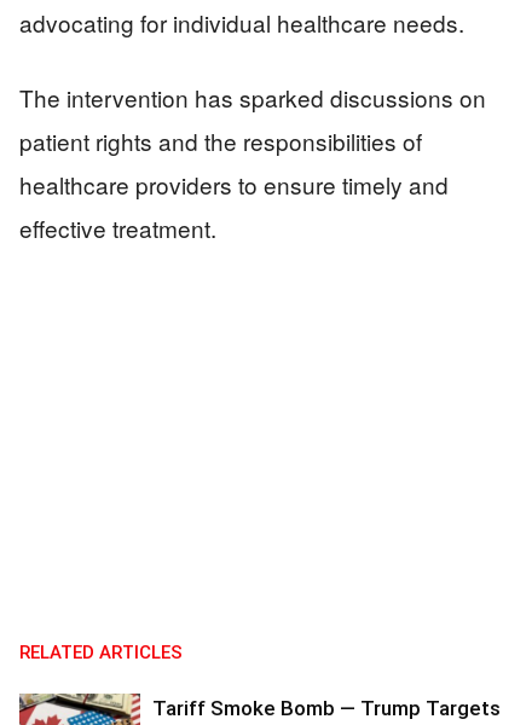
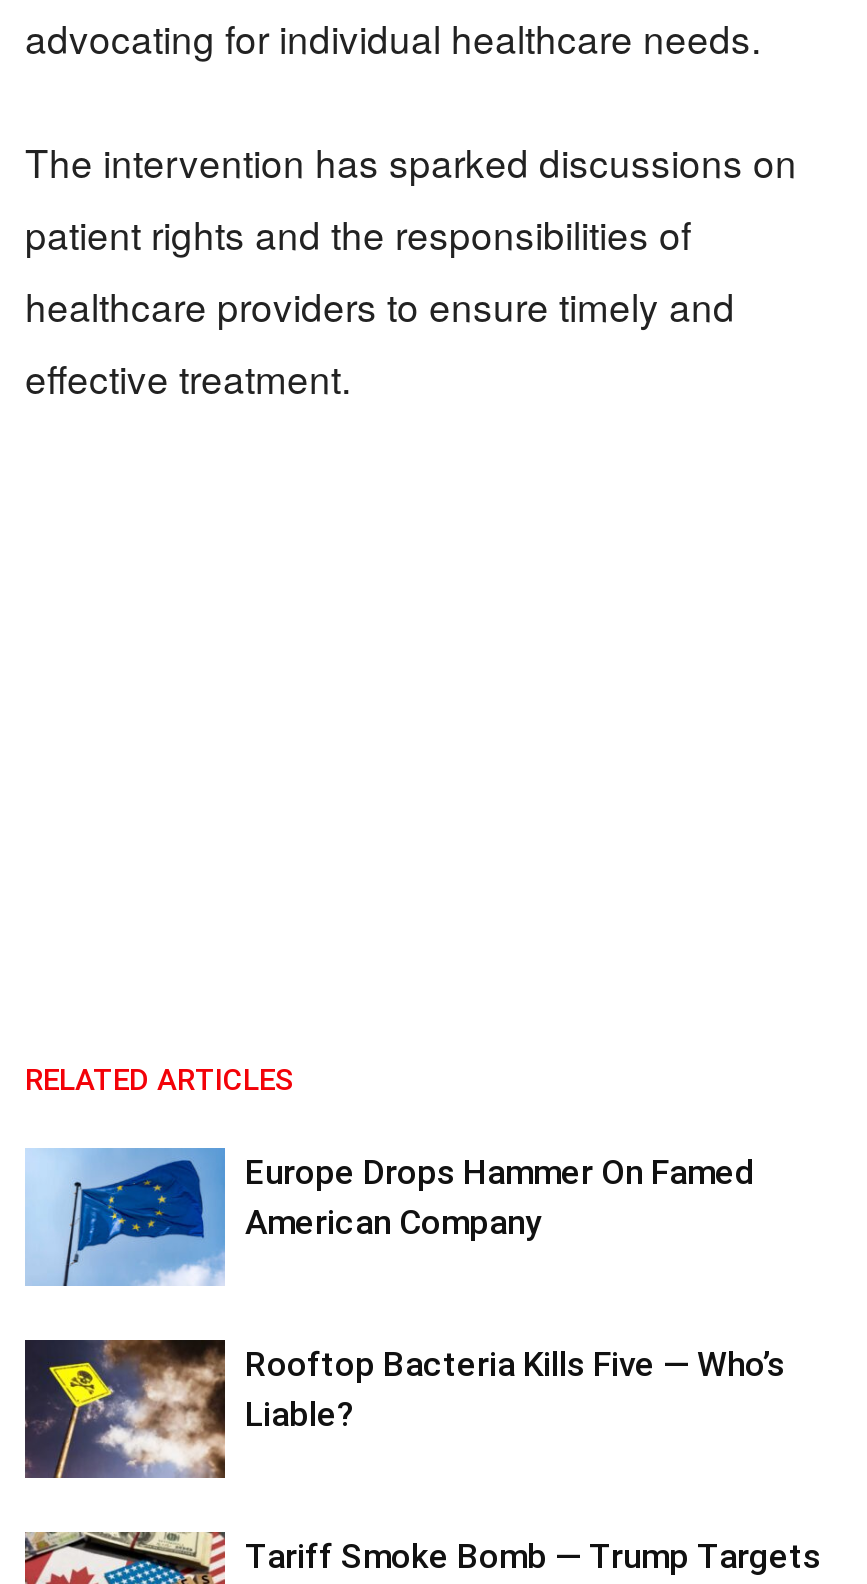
+ [image]
+ Rooftop Bacteria Kills Five — Who’s
+ Liable?

+ [image]
+ Europe Drops Hammer On Famed
+ American Company
